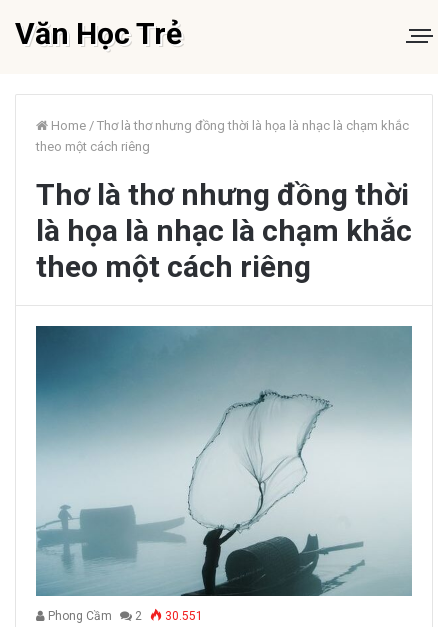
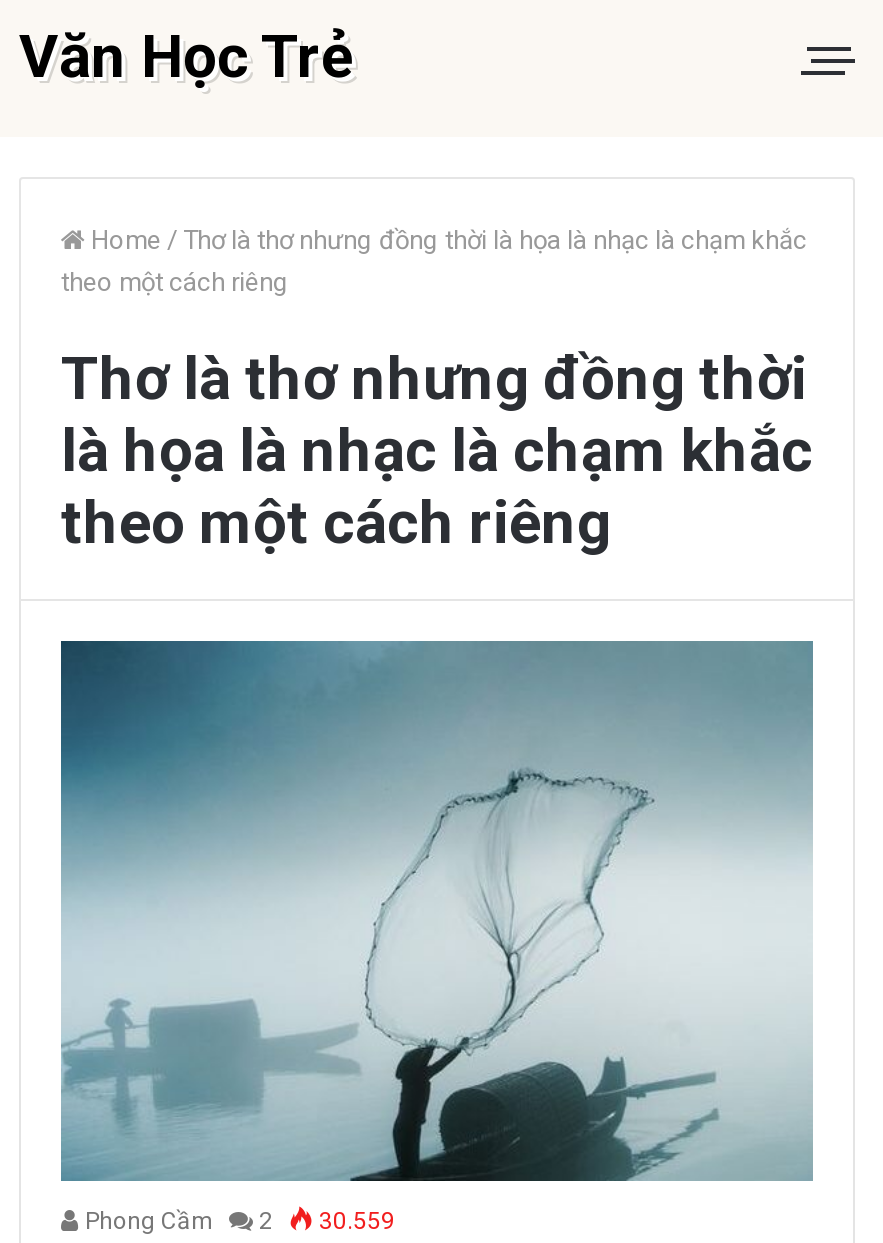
- Phong Cầm 2 30.551
+ Phong Cầm 2 30.559
